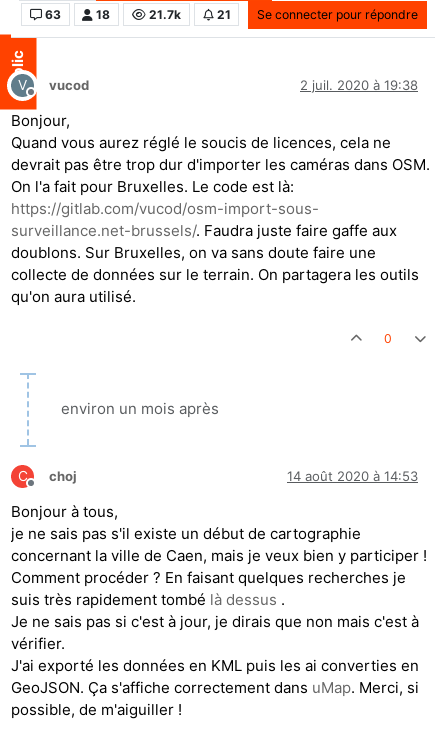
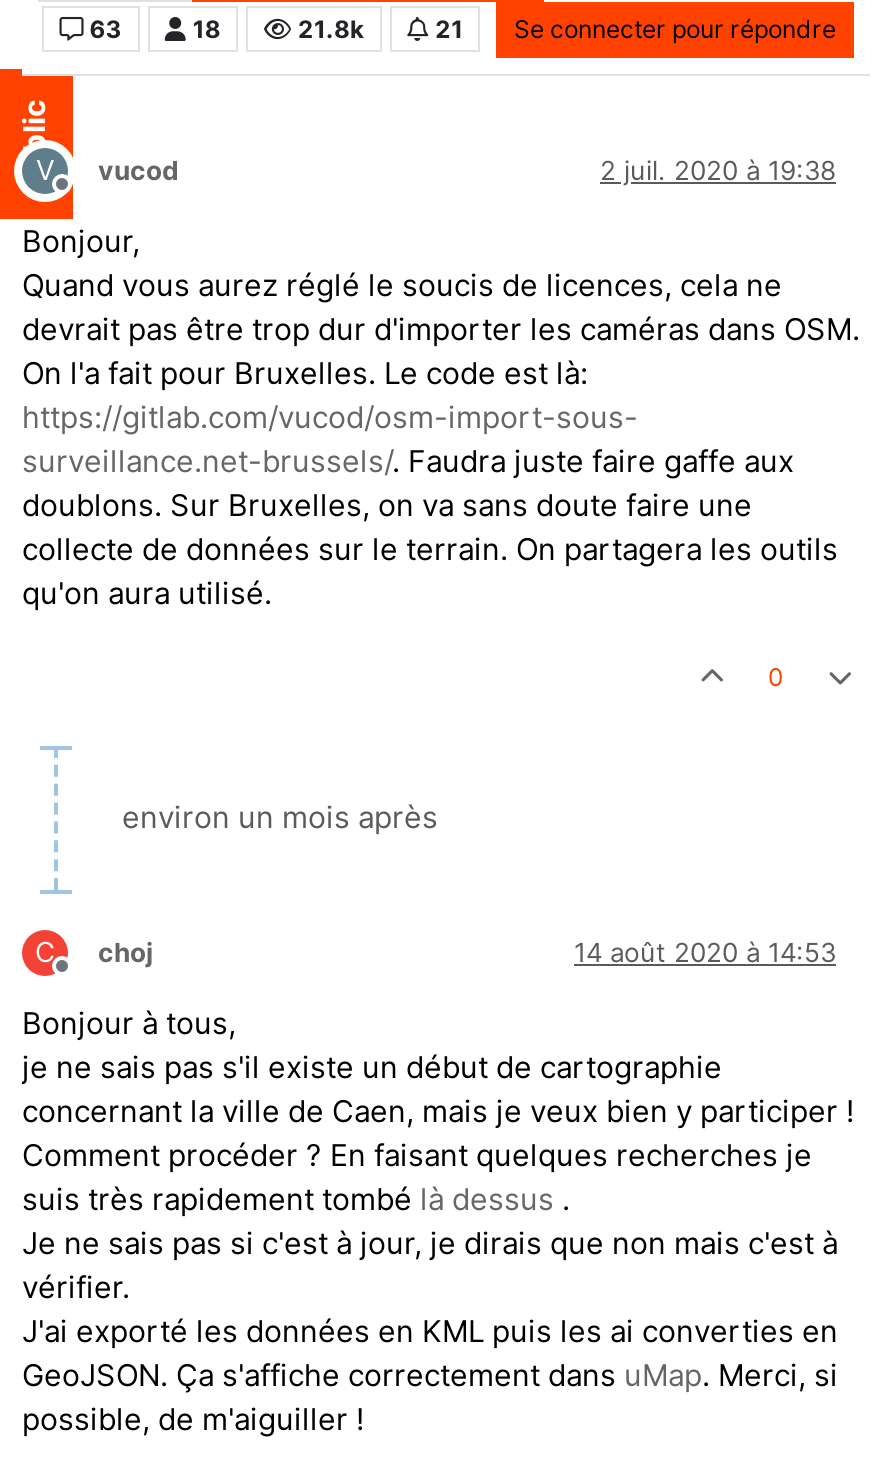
- 21.7k
+ 21.8k
